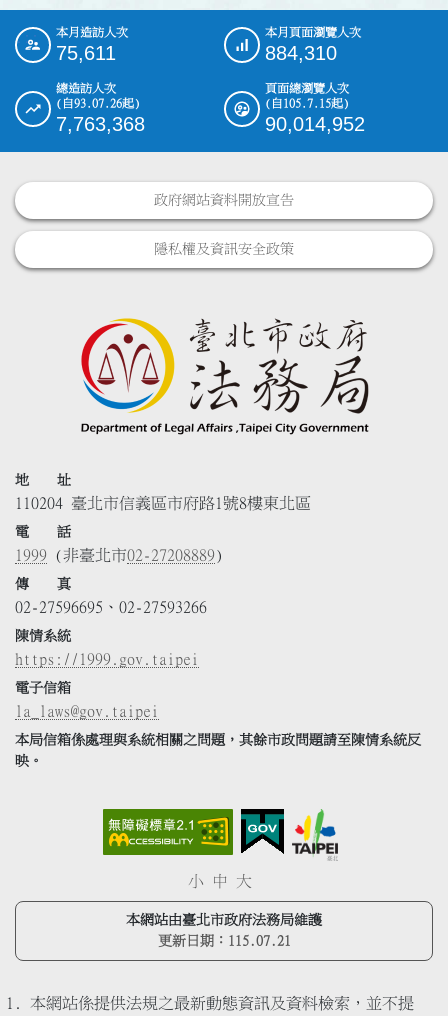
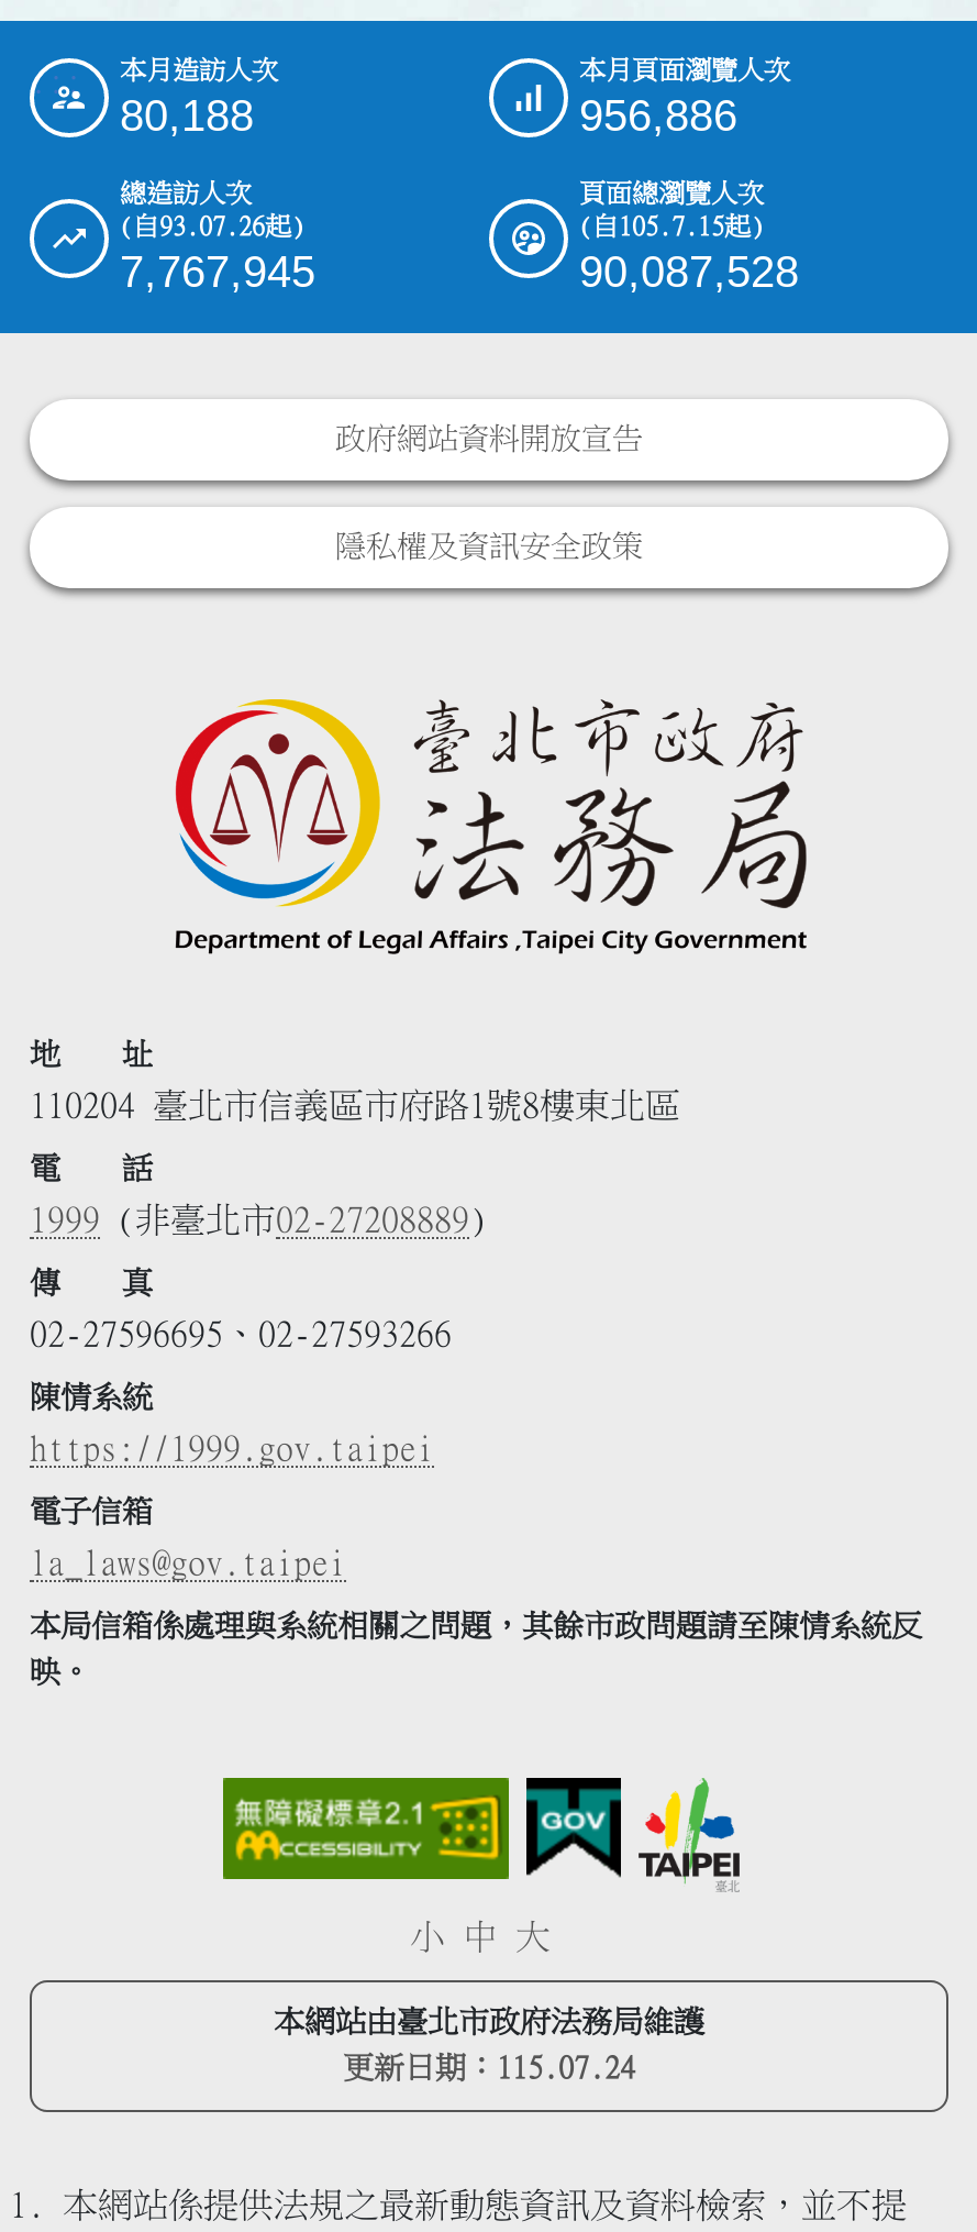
- 75,611
+ 80,188

- 884,310
+ 956,886

- 7,763,368
+ 7,767,945

- 90,014,952
+ 90,087,528

- 更新日期：115.07.21
+ 更新日期：115.07.24
